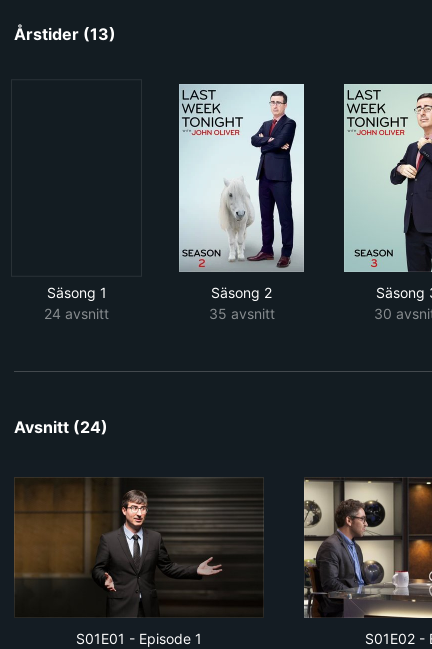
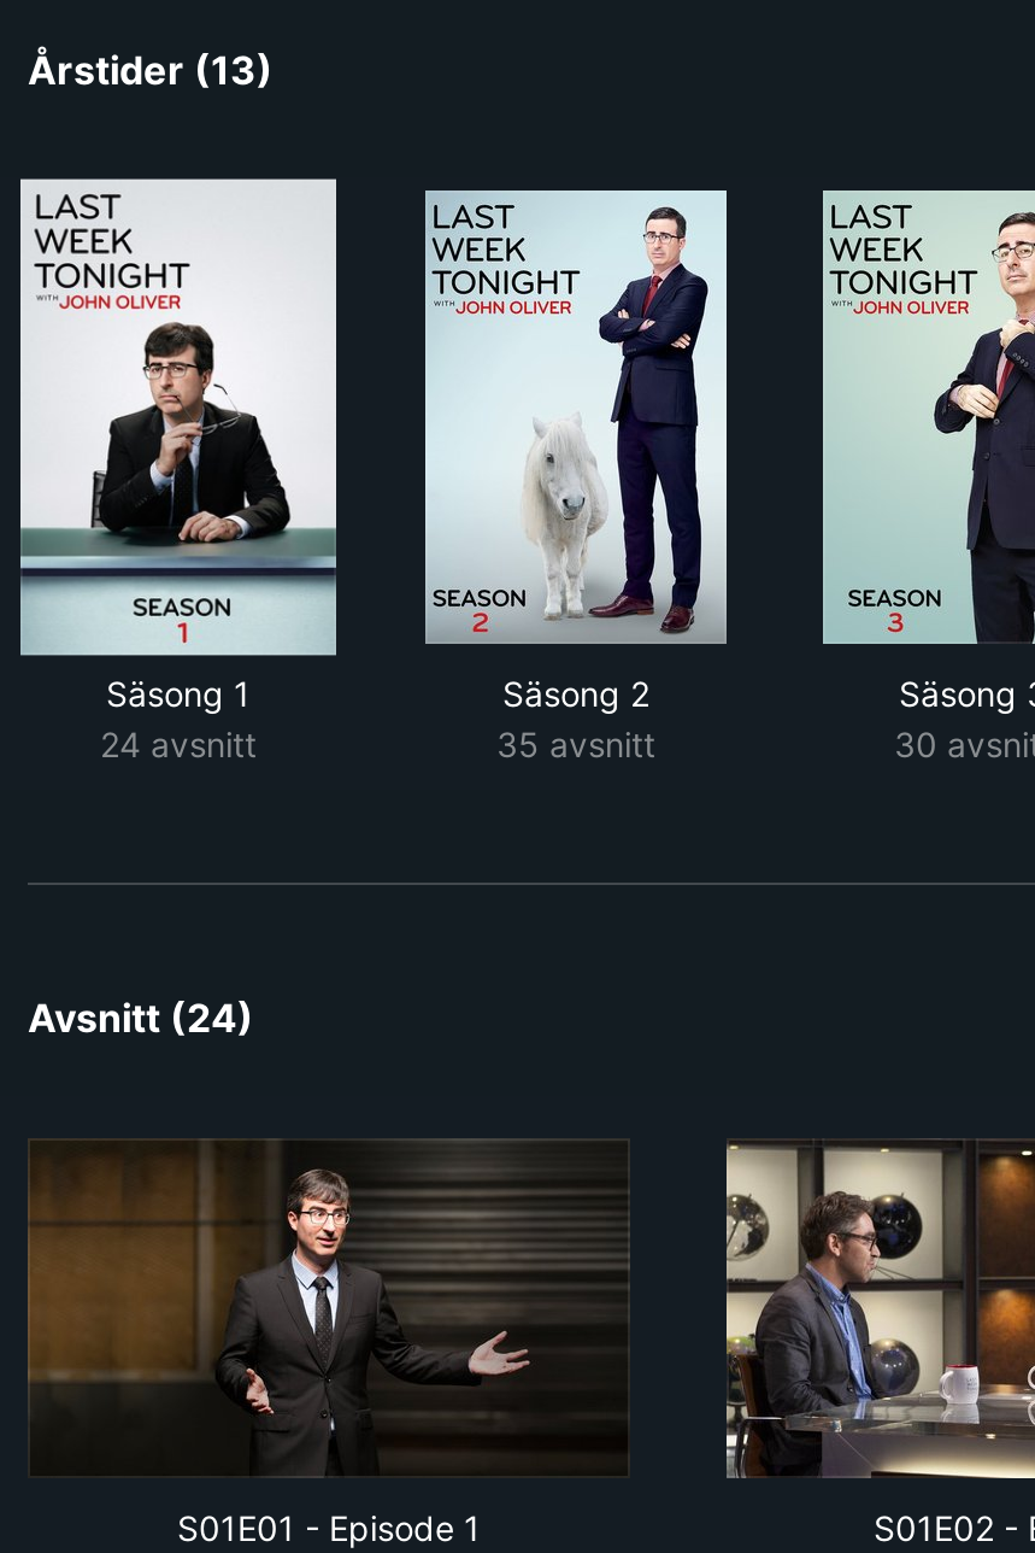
+ [image]
